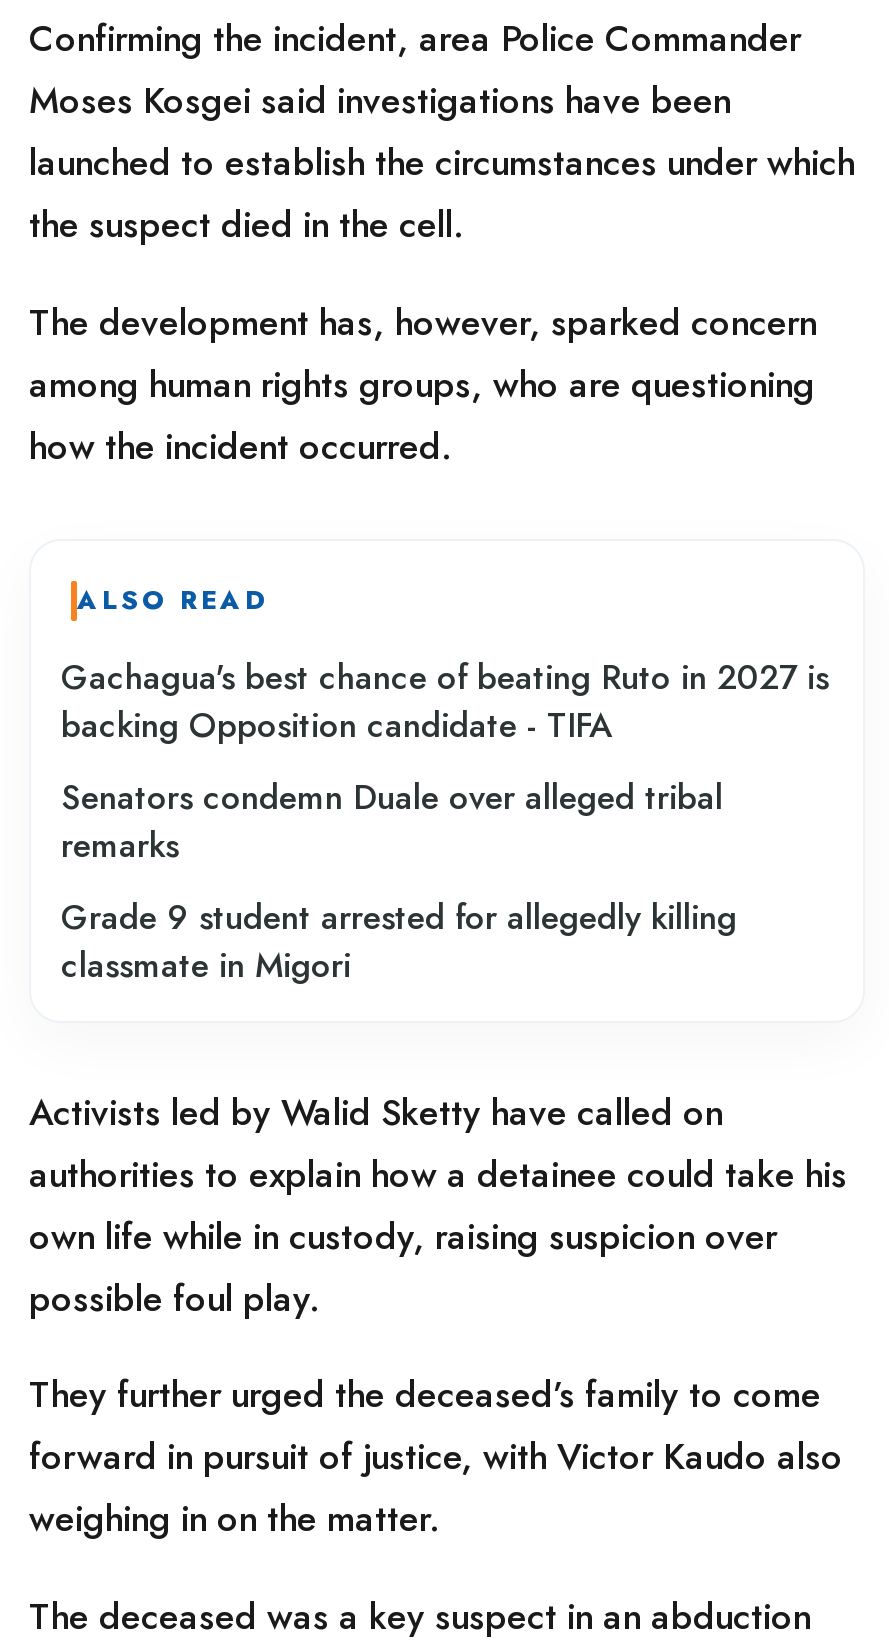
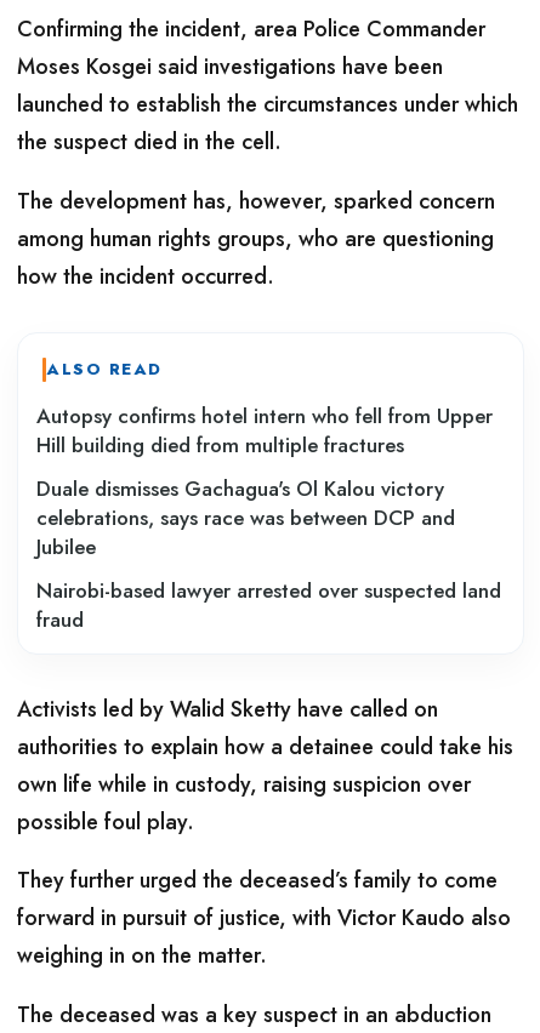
- Gachagua's best chance of beating Ruto in 2027 is
- backing Opposition candidate - TIFA
+ Autopsy confirms hotel intern who fell from Upper
+ Hill building died from multiple fractures

- Senators condemn Duale over alleged tribal
- remarks
+ Duale dismisses Gachagua's Ol Kalou victory
+ celebrations, says race was between DCP and
+ Jubilee

- Grade 9 student arrested for allegedly killing
- classmate in Migori
+ Nairobi-based lawyer arrested over suspected land
+ fraud
